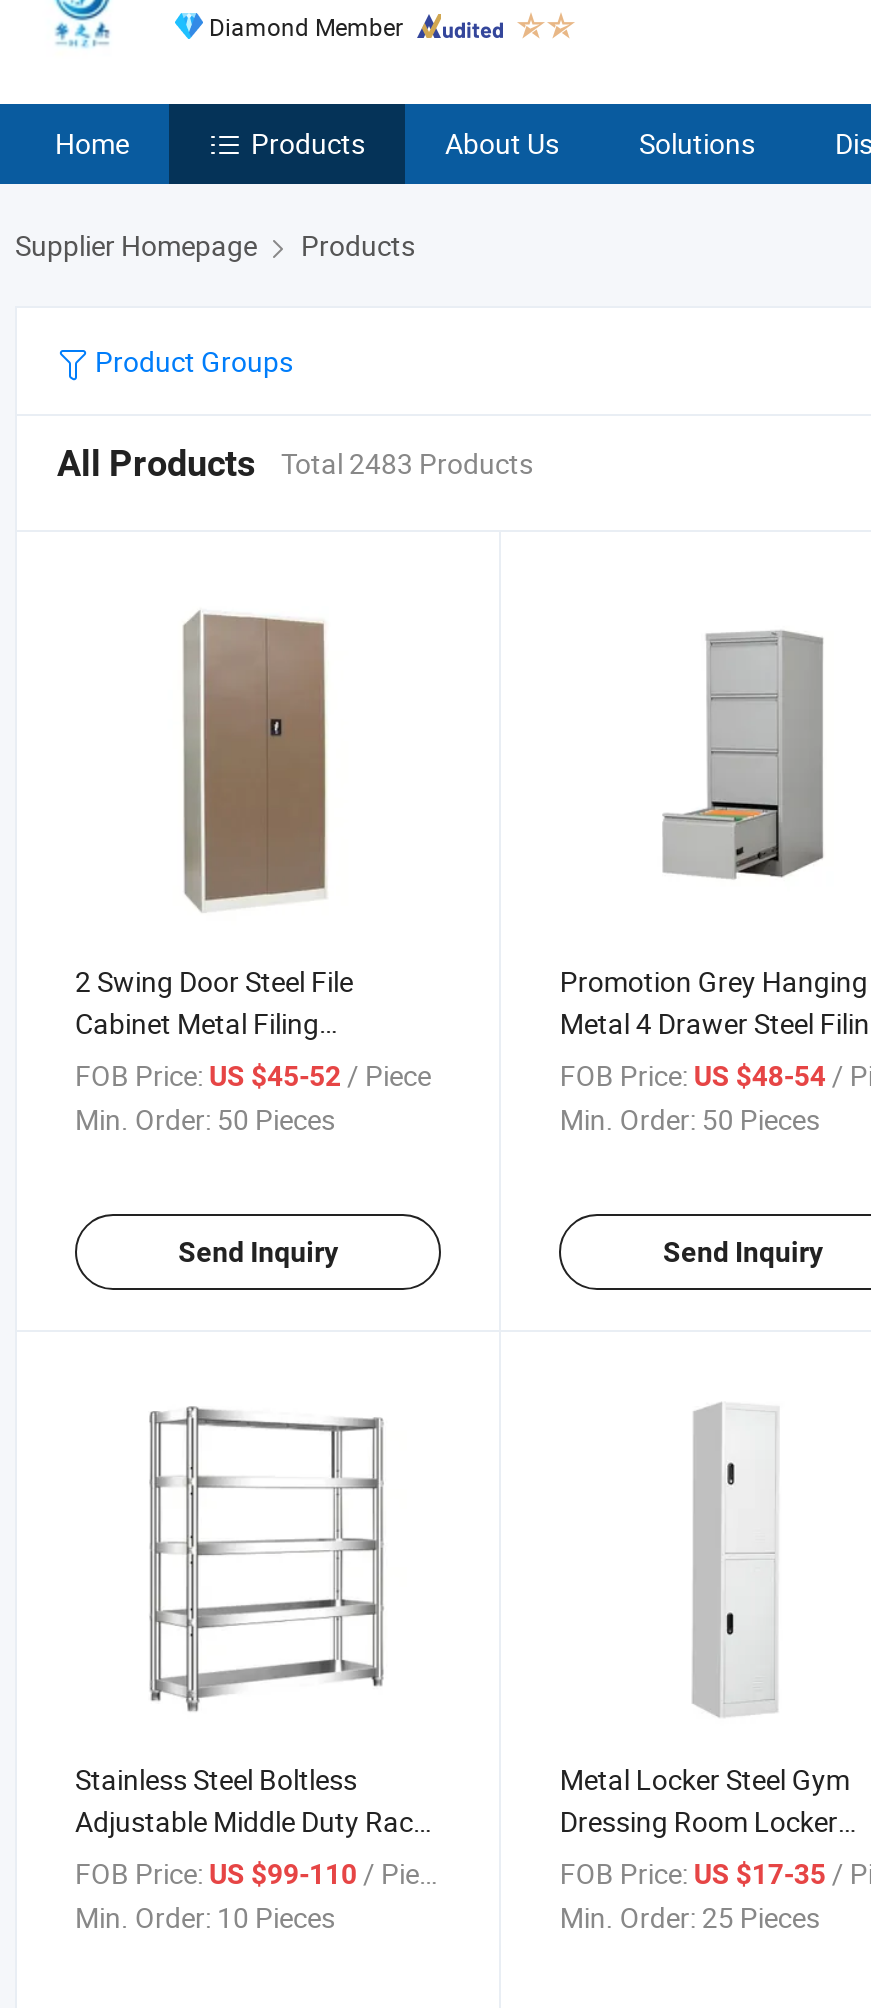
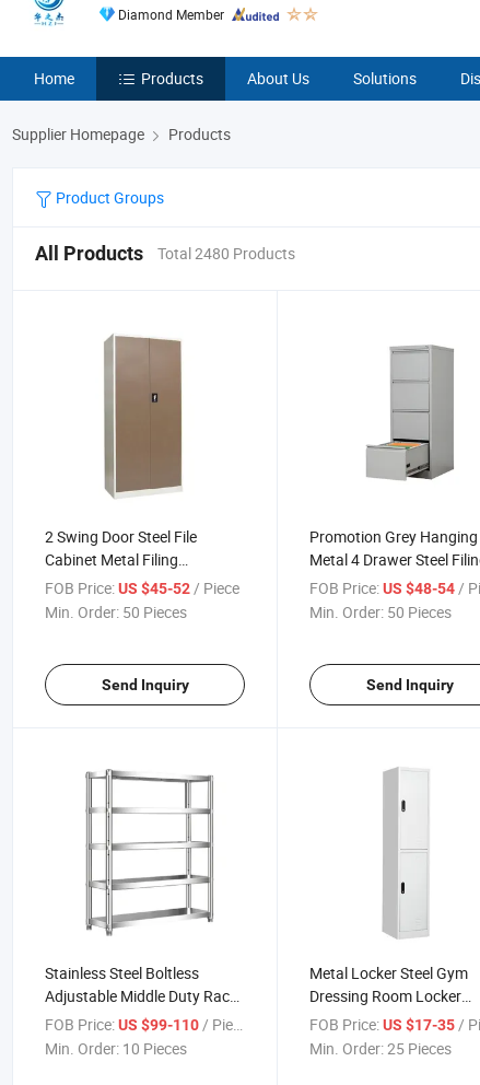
- Total 2483 Products
+ Total 2480 Products
